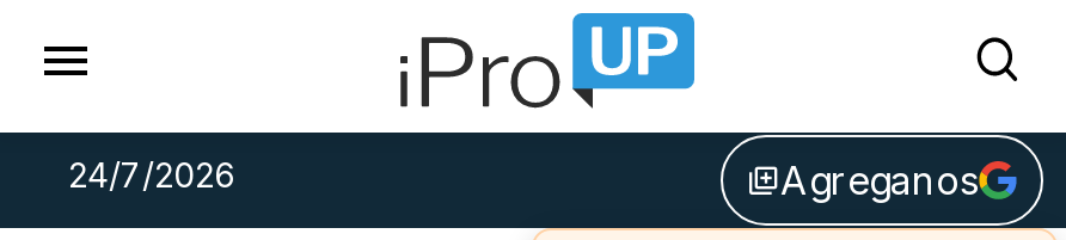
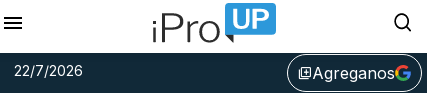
- 24/7/2026
+ 22/7/2026
